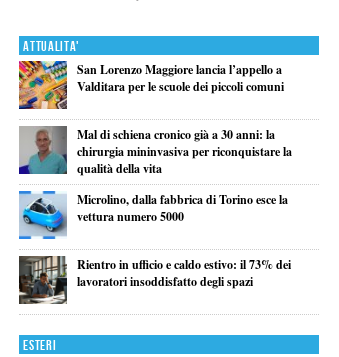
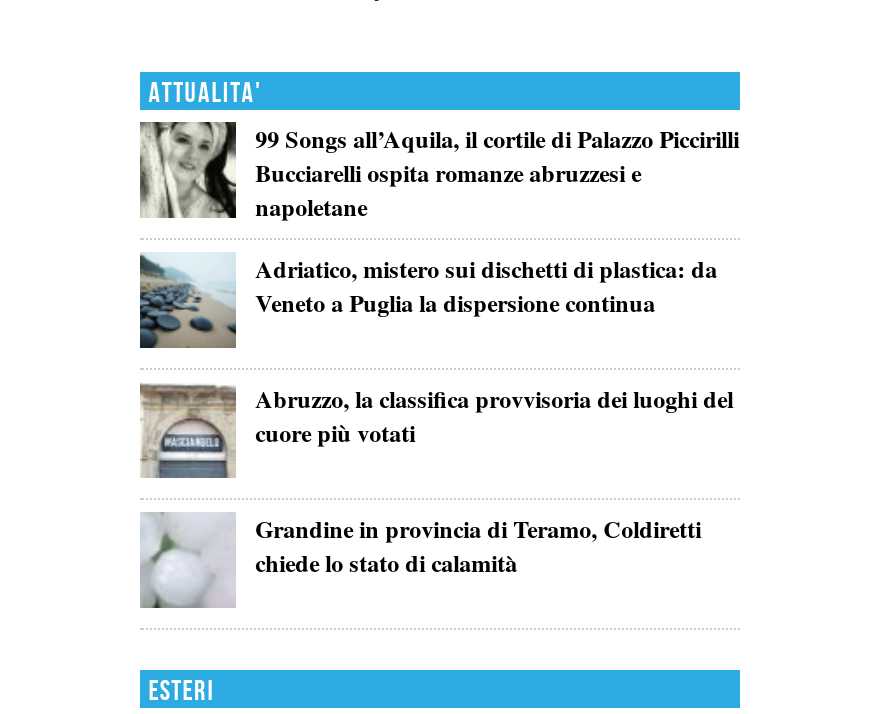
- [image]
- San Lorenzo Maggiore lancia l’appello a
- Valditara per le scuole dei piccoli comuni
+ [image]
+ 99 Songs all’Aquila, il cortile di Palazzo Piccirilli
+ Bucciarelli ospita romanze abruzzesi e
+ napoletane

- [image]
- Mal di schiena cronico già a 30 anni: la
- chirurgia mininvasiva per riconquistare la
- qualità della vita
+ [image]
+ Adriatico, mistero sui dischetti di plastica: da
+ Veneto a Puglia la dispersione continua

- [image]
- Microlino, dalla fabbrica di Torino esce la
- vettura numero 5000
+ [image]
+ Abruzzo, la classifica provvisoria dei luoghi del
+ cuore più votati

- [image]
- Rientro in ufficio e caldo estivo: il 73% dei
- lavoratori insoddisfatto degli spazi
+ [image]
+ Grandine in provincia di Teramo, Coldiretti
+ chiede lo stato di calamità
